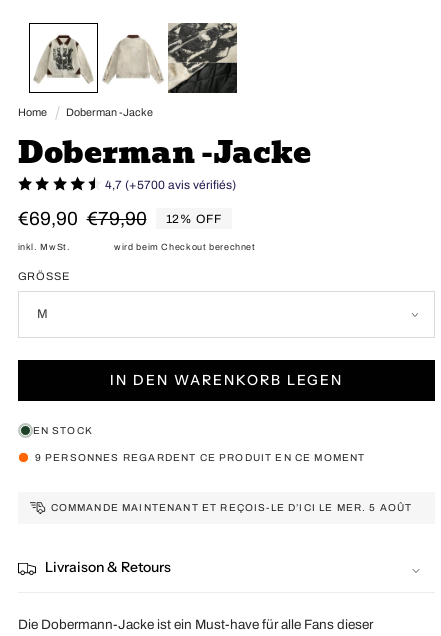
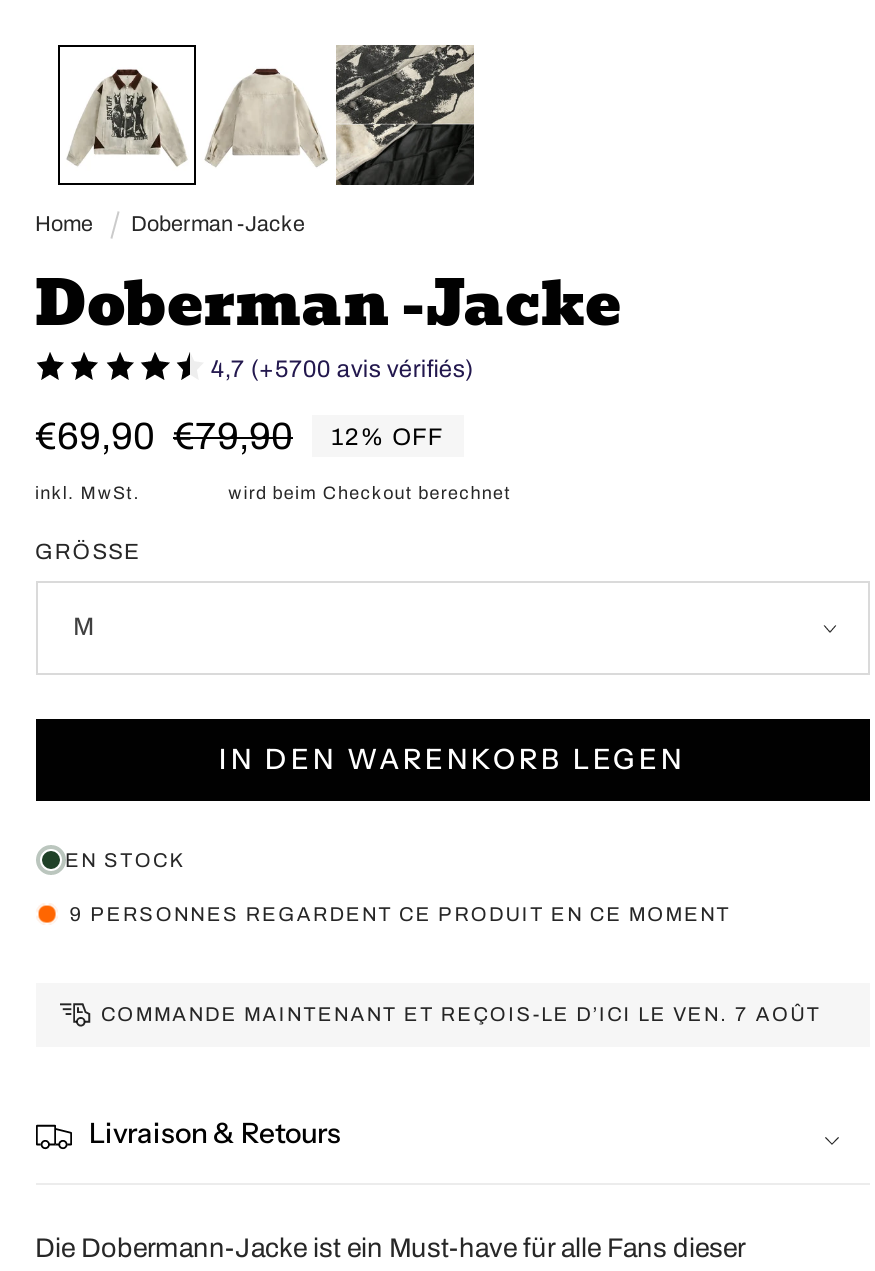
- COMMANDE MAINTENANT ET REÇOIS-LE D’ICI LE MER. 5 AOÛT
+ COMMANDE MAINTENANT ET REÇOIS-LE D’ICI LE VEN. 7 AOÛT
